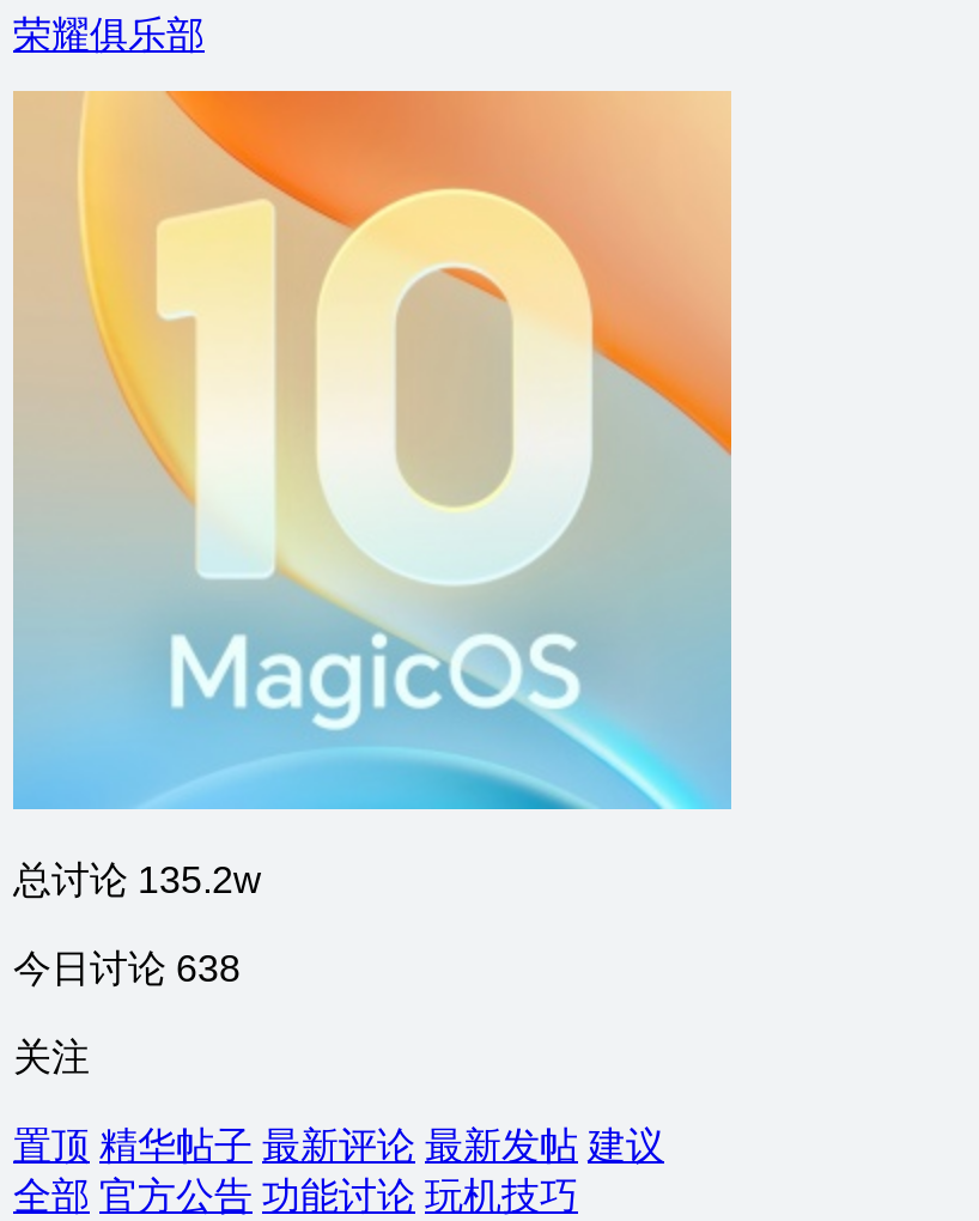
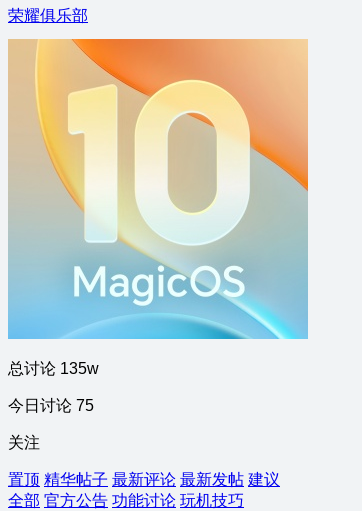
- 总讨论 135.2w
+ 总讨论 135w

- 今日讨论 638
+ 今日讨论 75
